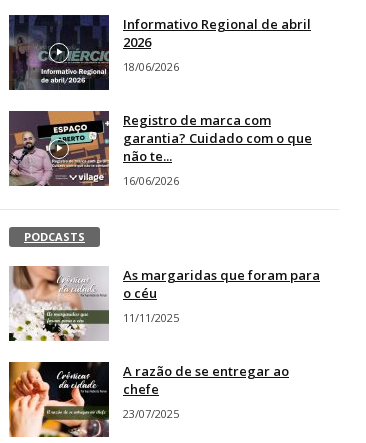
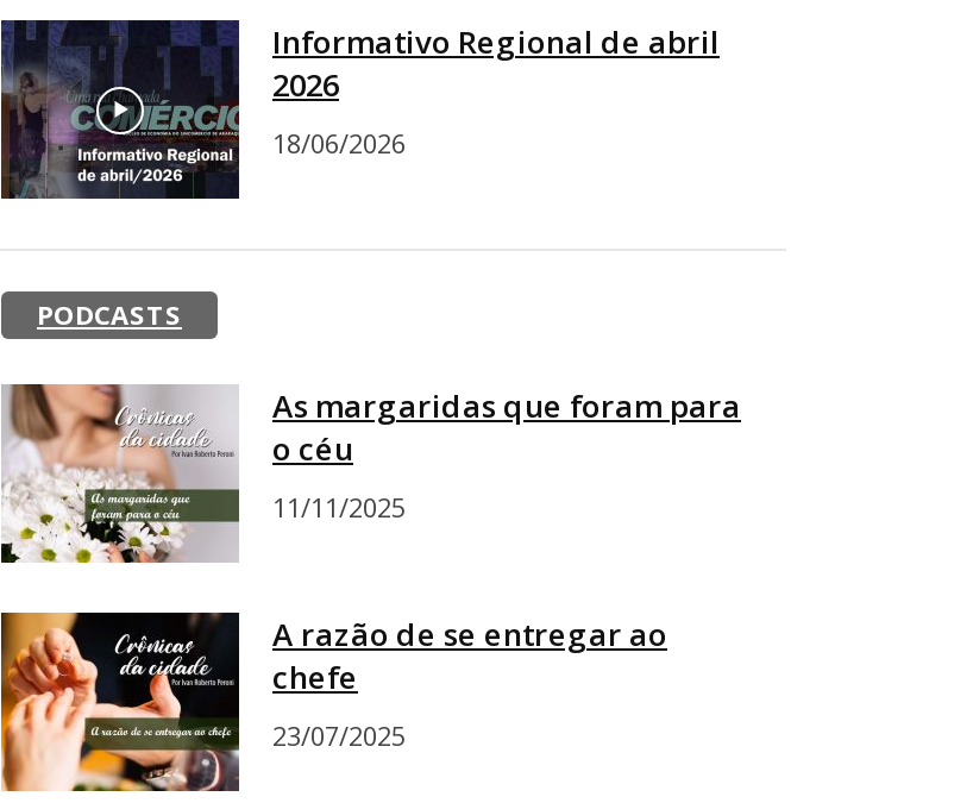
- [image]
- Registro de marca com
- garantia? Cuidado com o que
- não te...
- 16/06/2026
